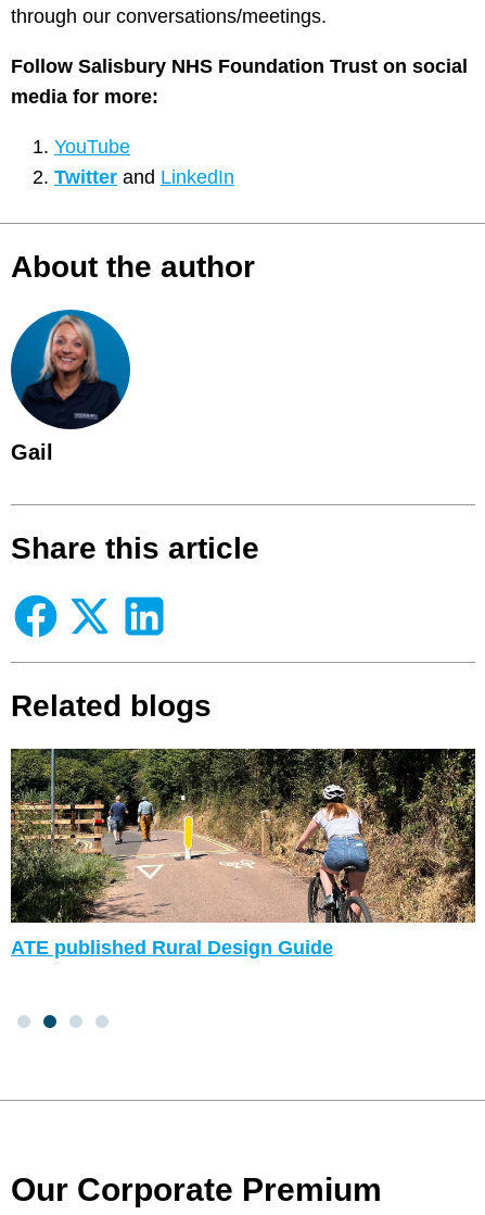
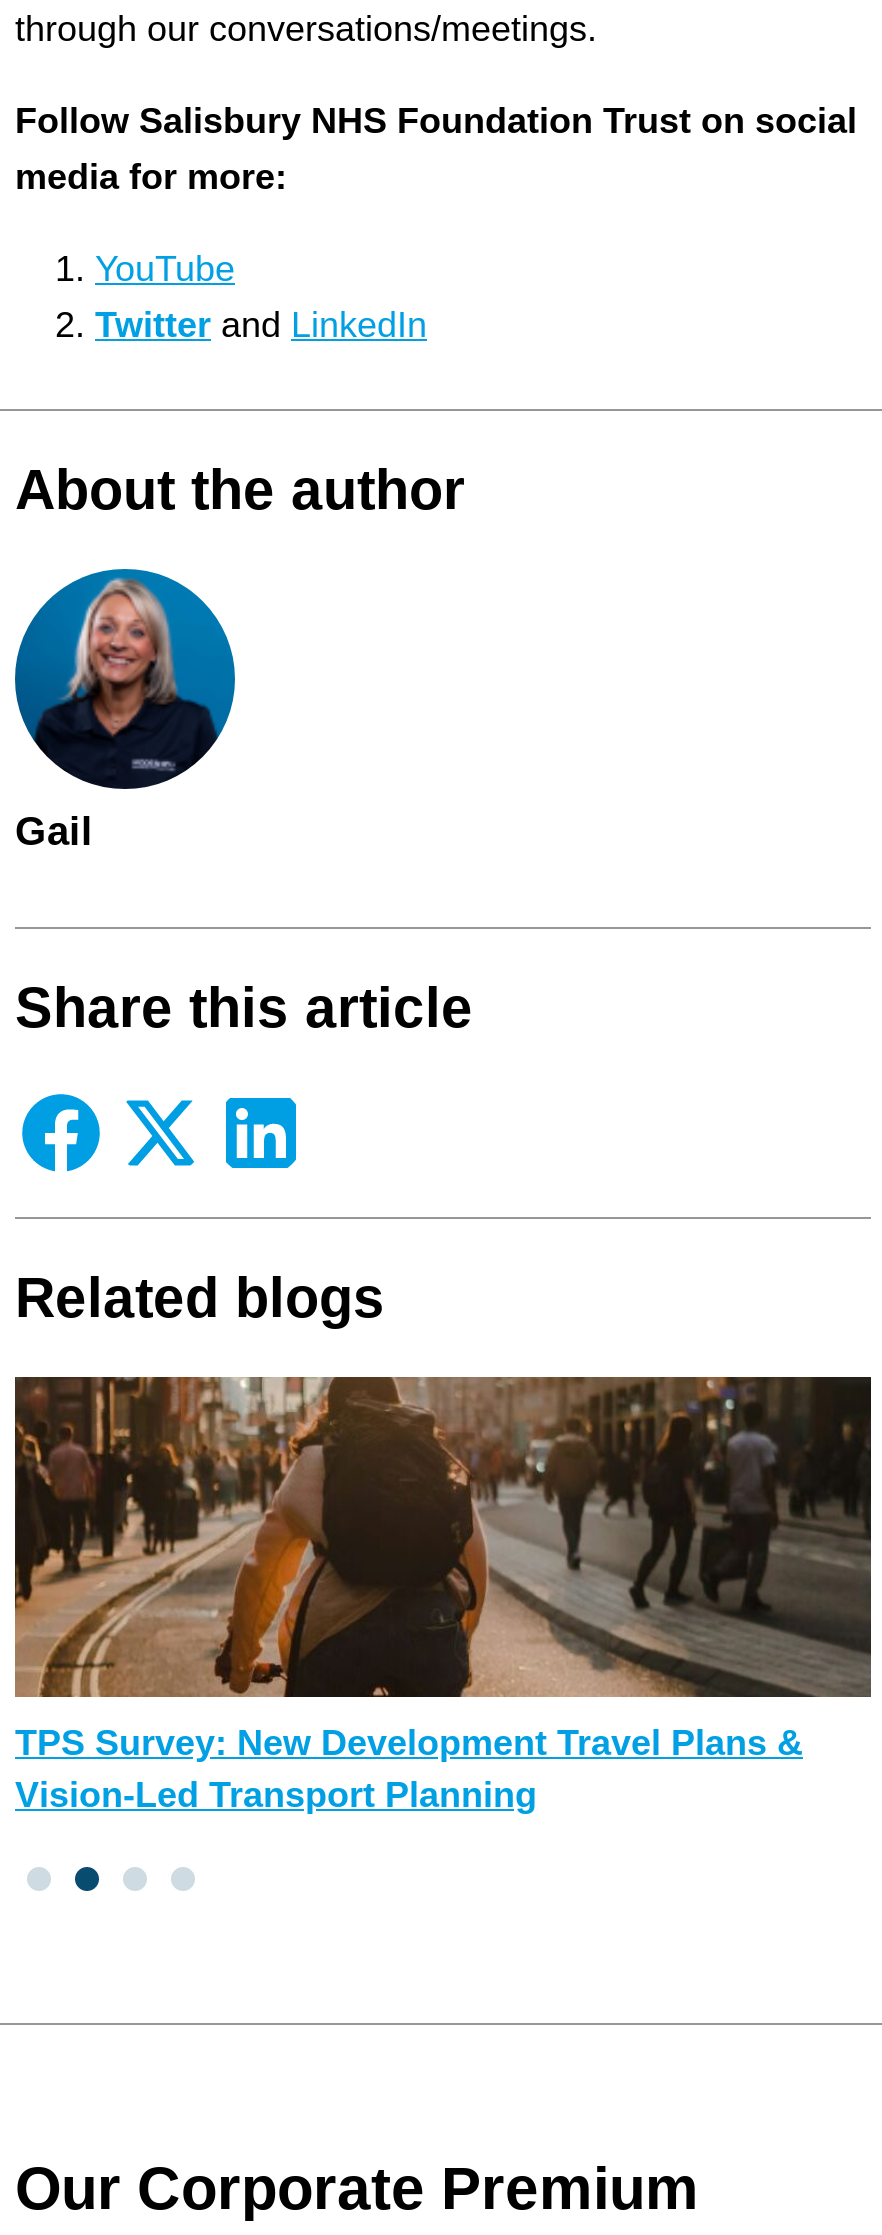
- [image]
- ATE published Rural Design Guide
+ [image]
+ TPS Survey: New Development Travel Plans &
+ Vision-Led Transport Planning
